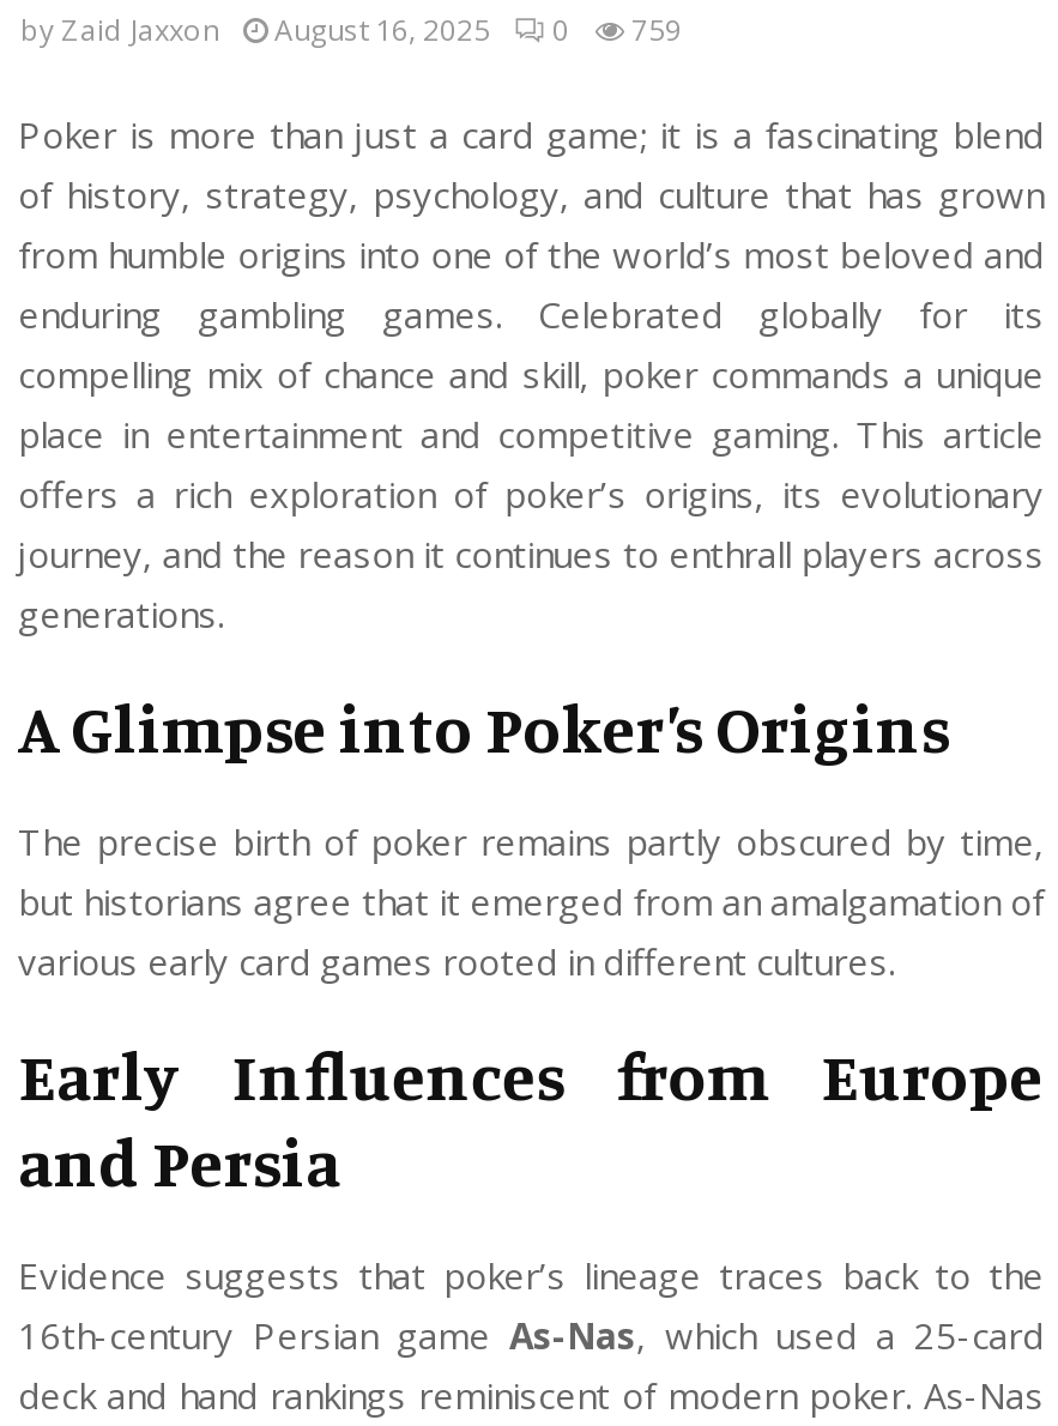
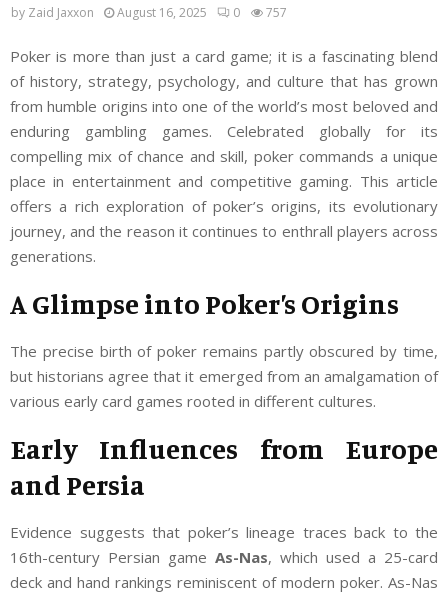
- by Zaid Jaxxon August 16, 2025 0 759
+ by Zaid Jaxxon August 16, 2025 0 757
